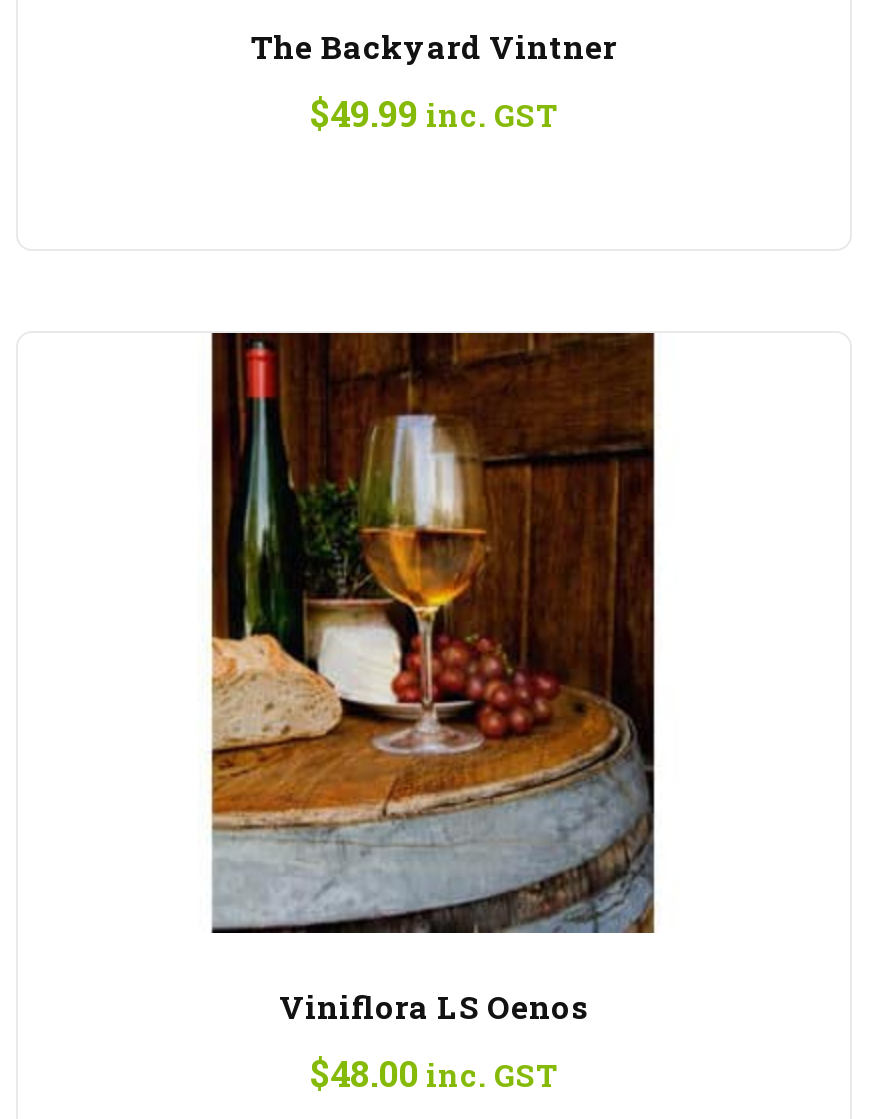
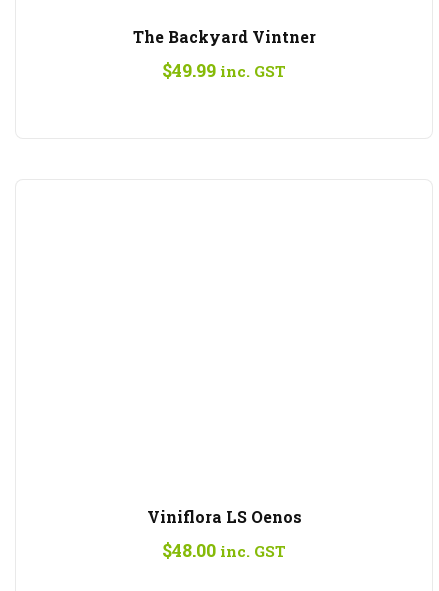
- [image]
